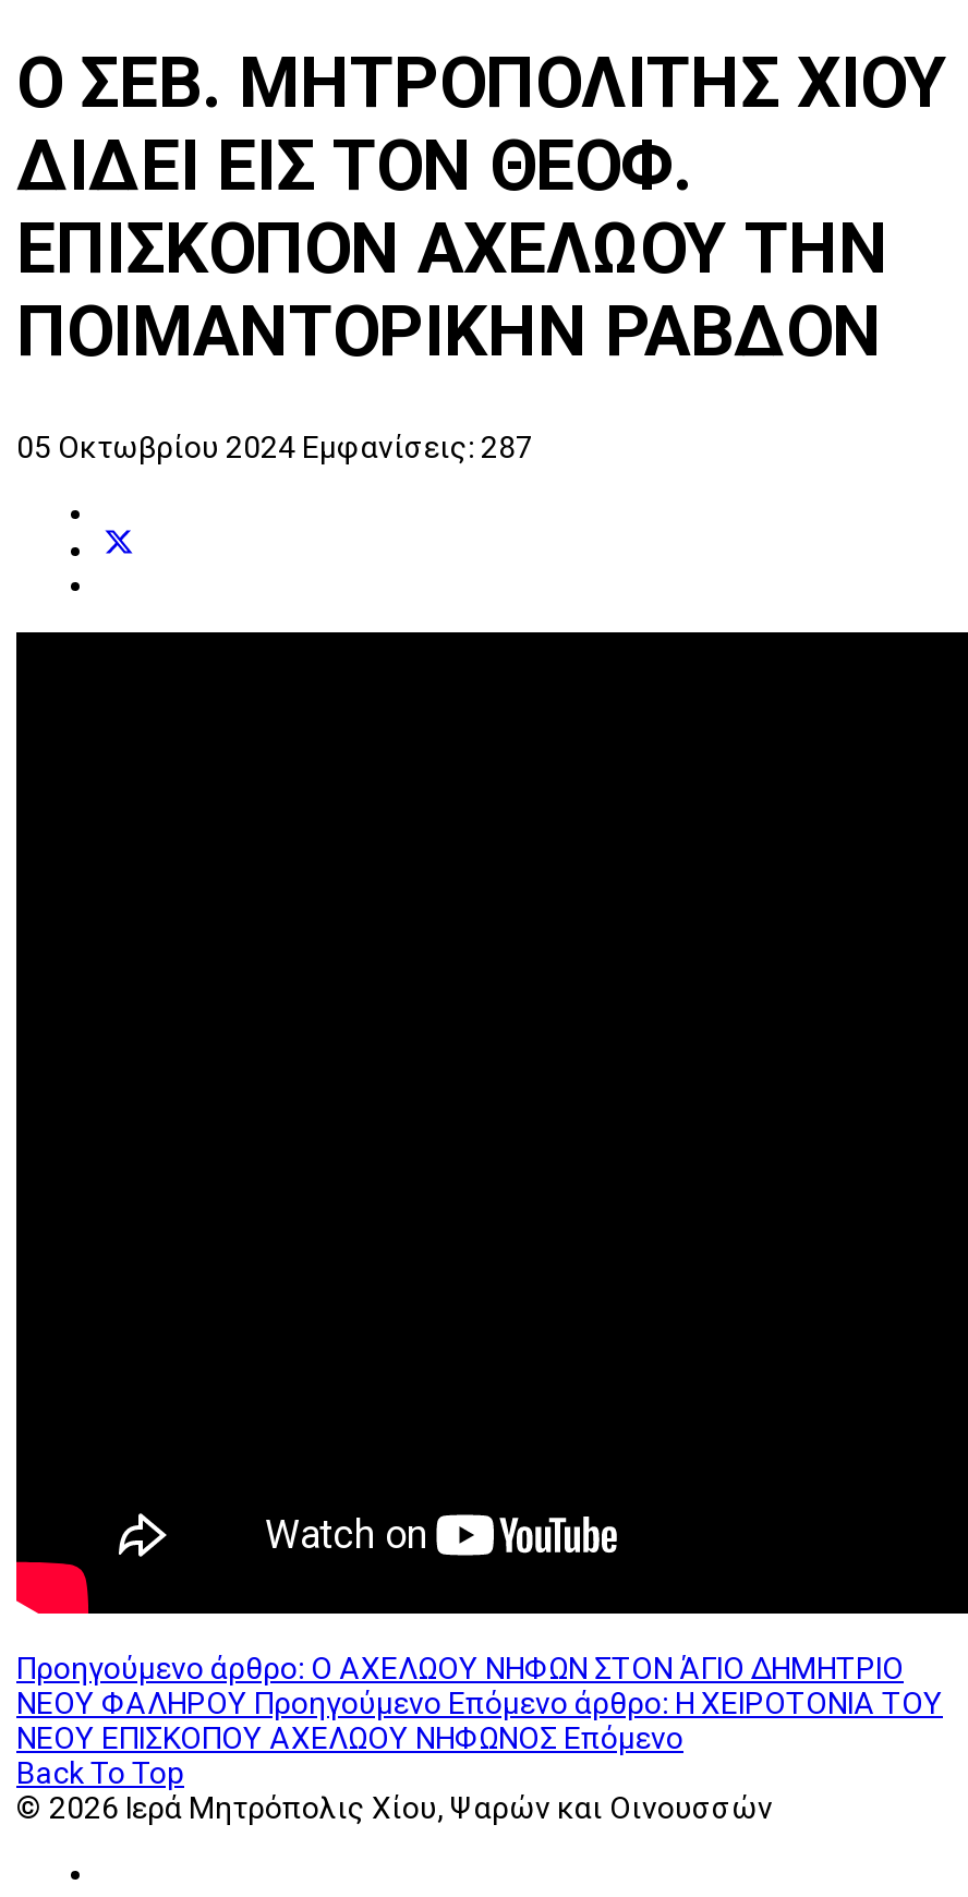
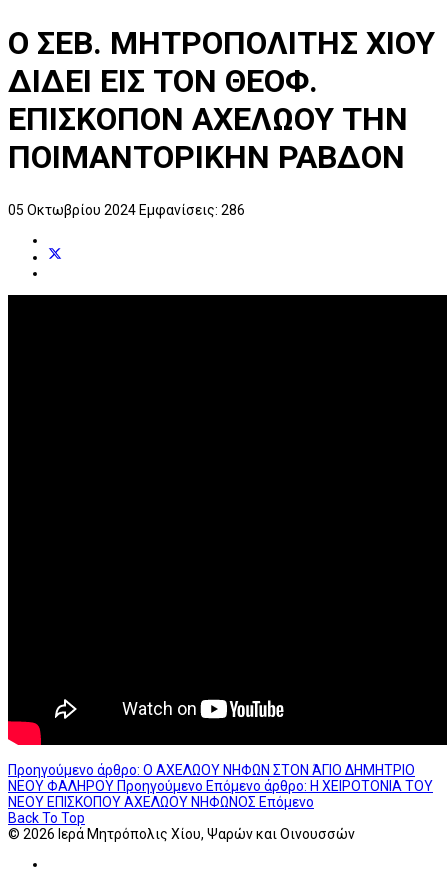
- 05 Οκτωβρίου 2024 Εμφανίσεις: 287
+ 05 Οκτωβρίου 2024 Εμφανίσεις: 286
